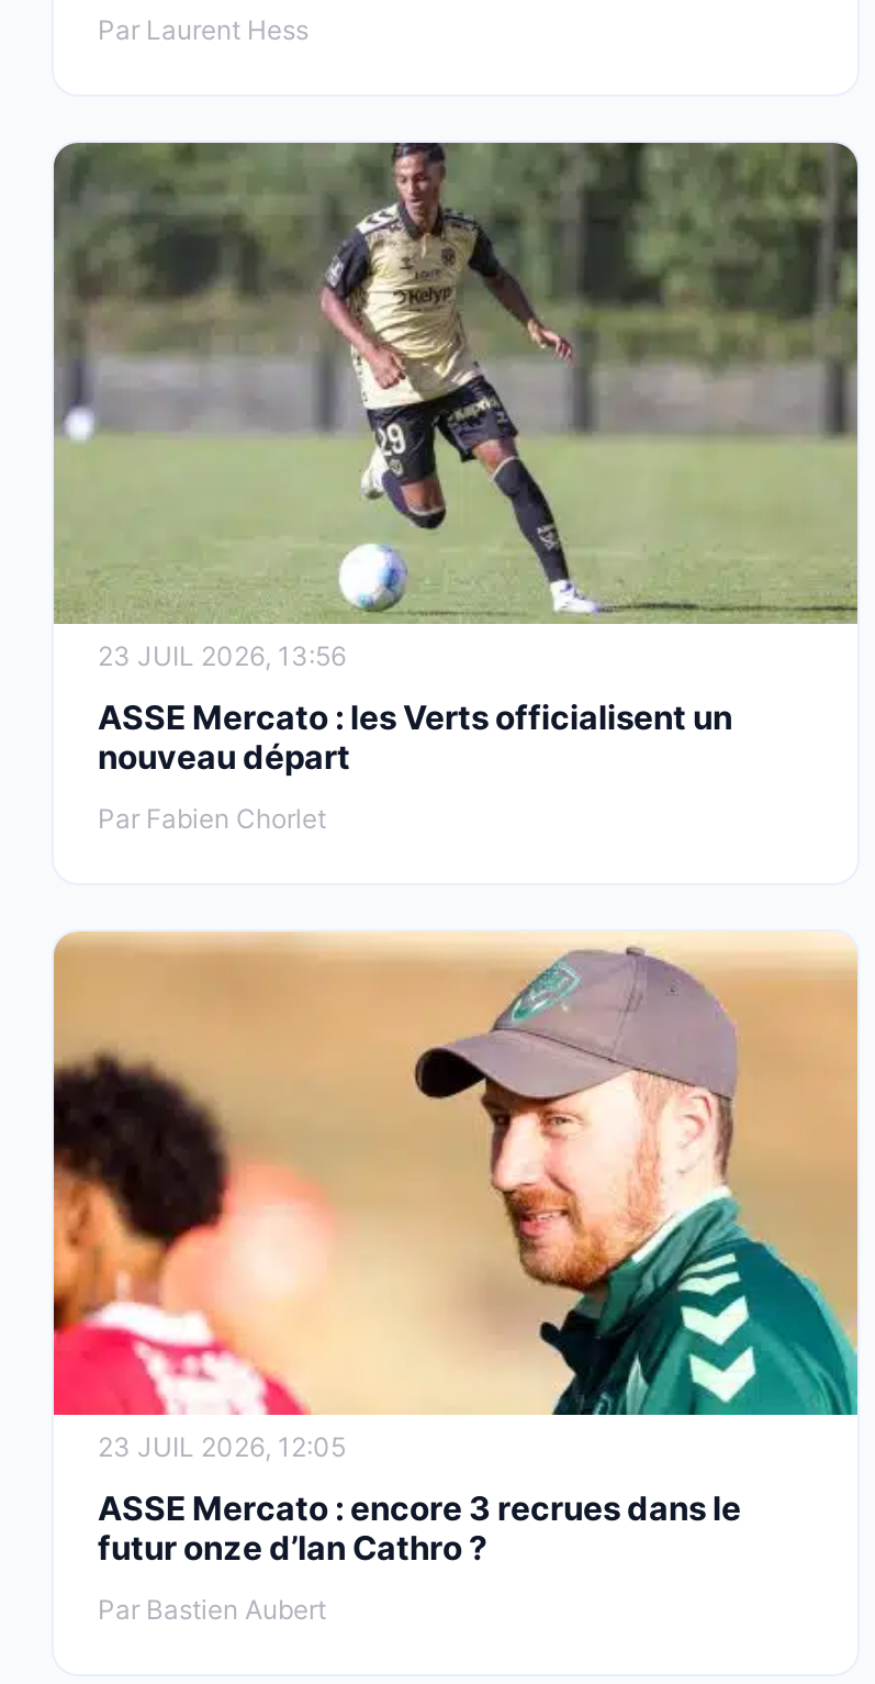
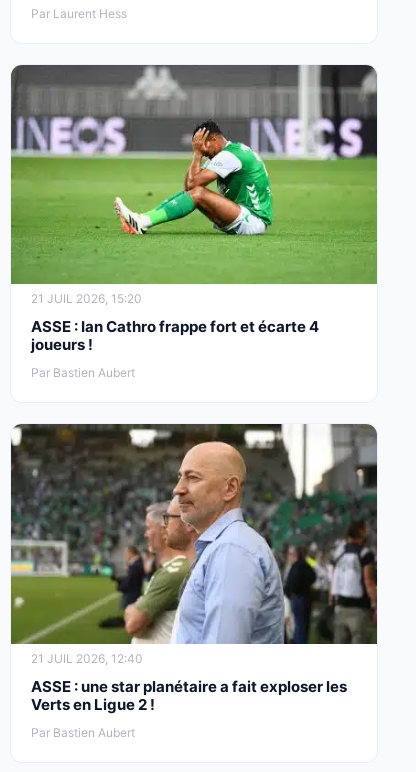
- [image]
- 23 JUIL 2026, 13:56
+ [image]
+ 21 JUIL 2026, 15:20

- ASSE Mercato : les Verts officialisent un
- nouveau départ
+ ASSE : Ian Cathro frappe fort et écarte 4
+ joueurs !

- Par Fabien Chorlet
+ Par Bastien Aubert

- [image]
- 23 JUIL 2026, 12:05
+ [image]
+ 21 JUIL 2026, 12:40

- ASSE Mercato : encore 3 recrues dans le
- futur onze d’Ian Cathro ?
+ ASSE : une star planétaire a fait exploser les
+ Verts en Ligue 2 !
